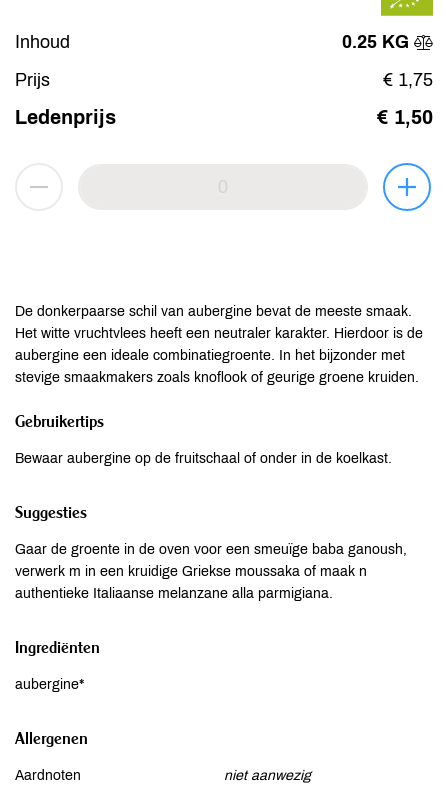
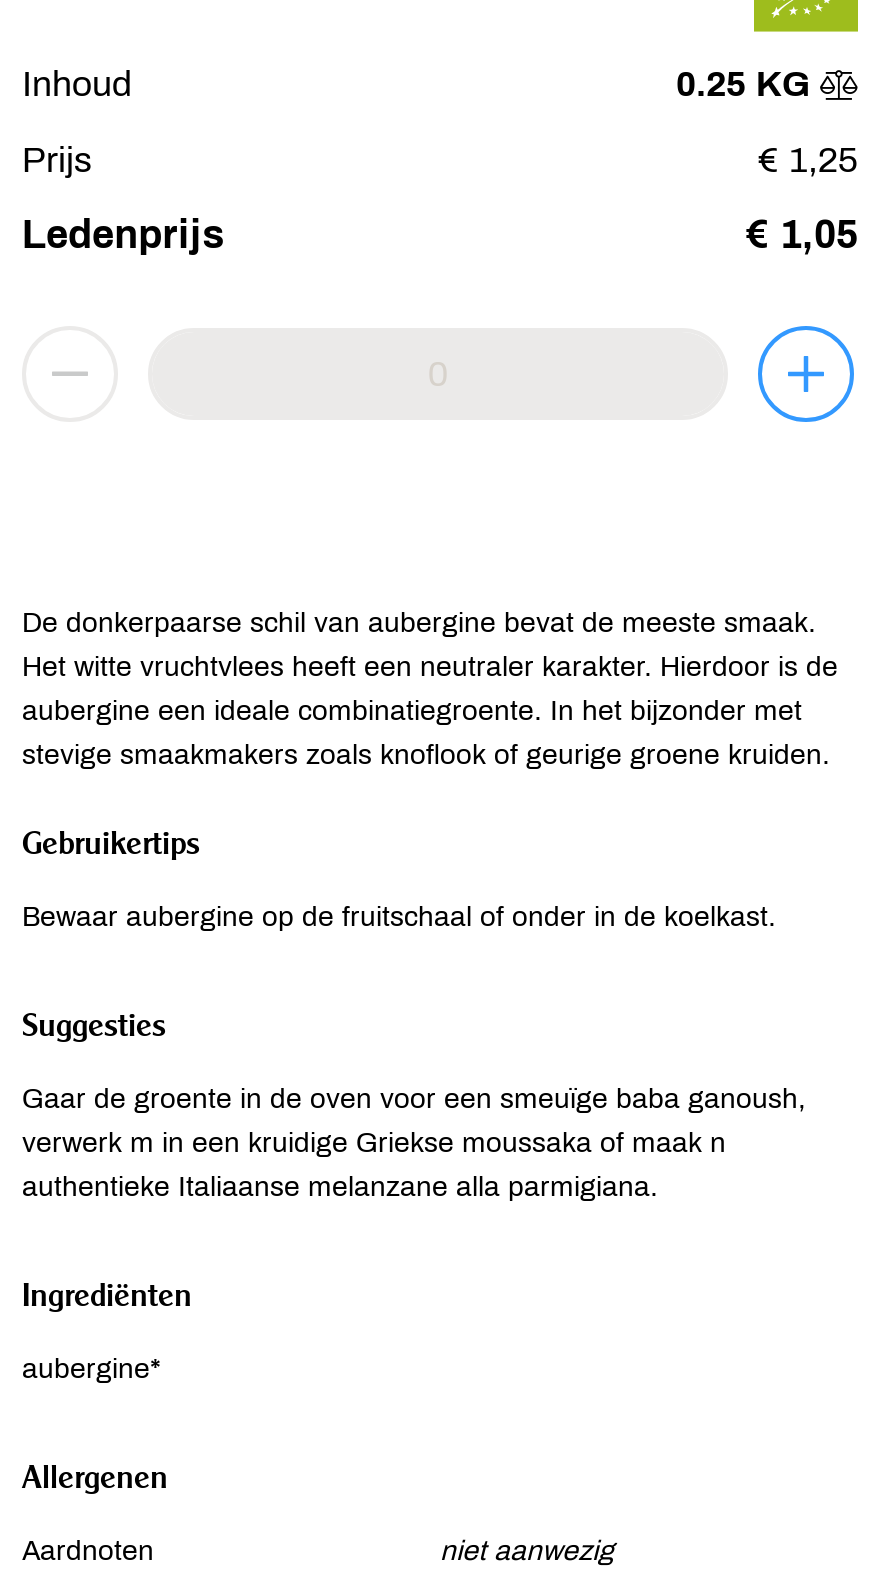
- € 1,75
+ € 1,25

- € 1,50
+ € 1,05
